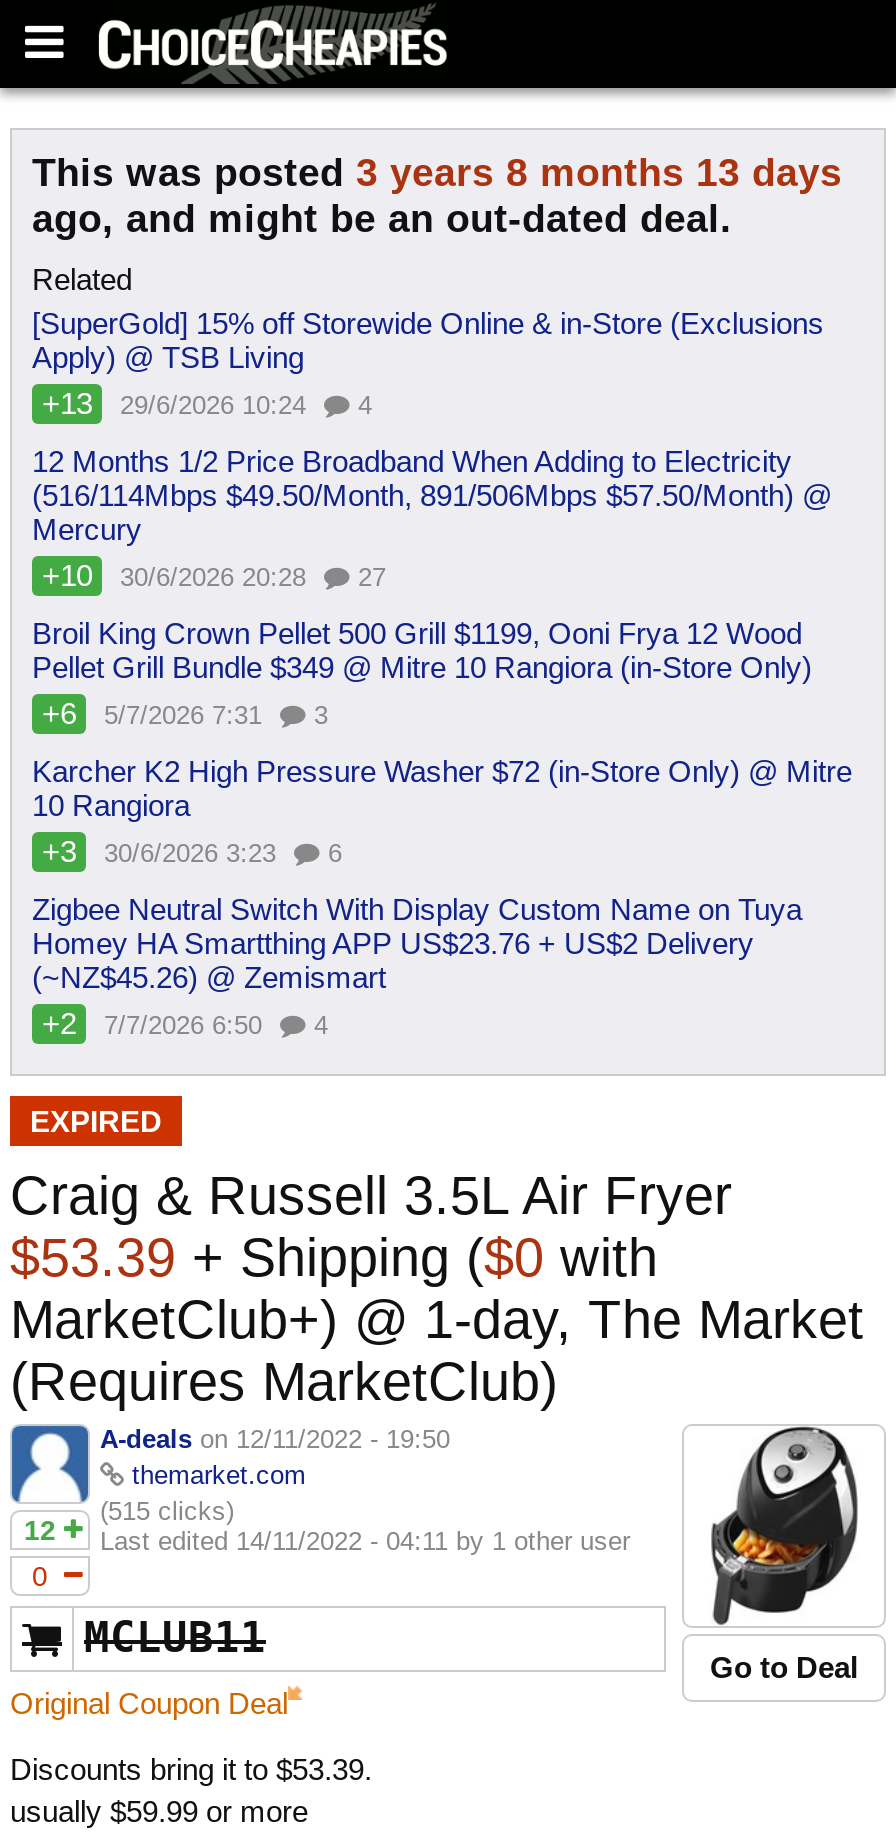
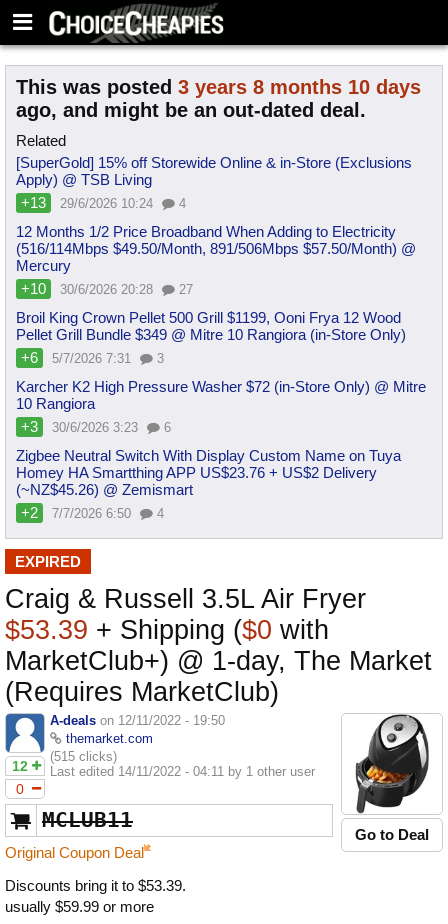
- This was posted 3 years 8 months 13 days
+ This was posted 3 years 8 months 10 days
